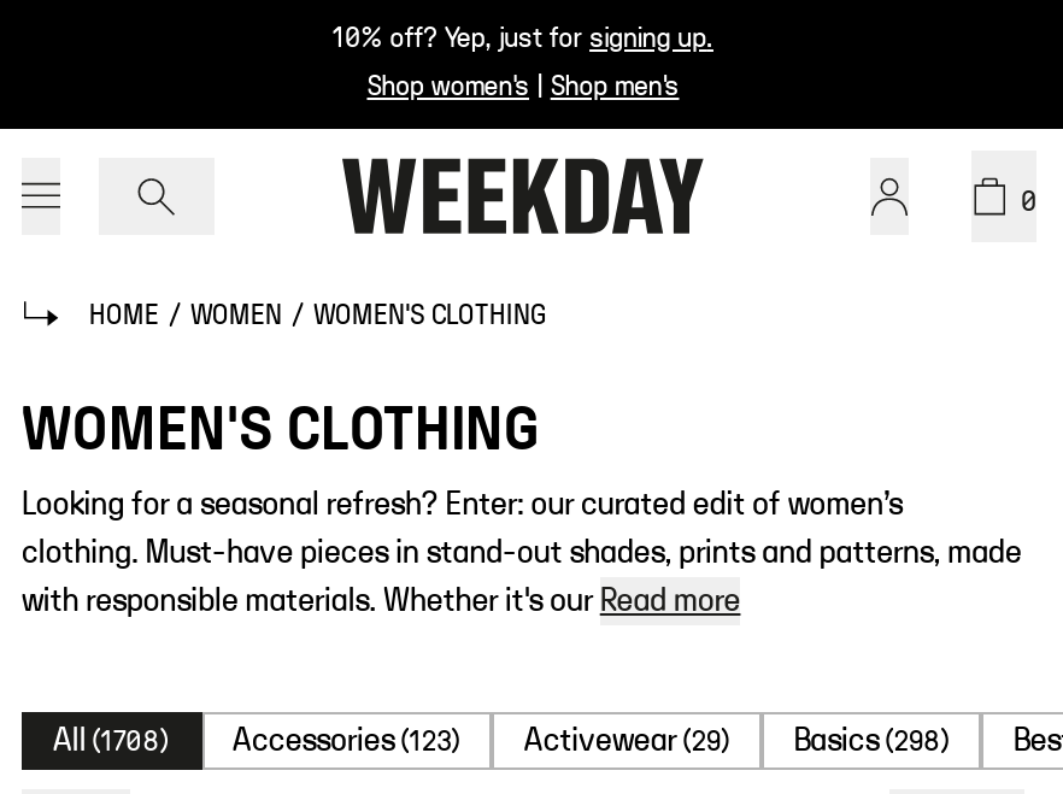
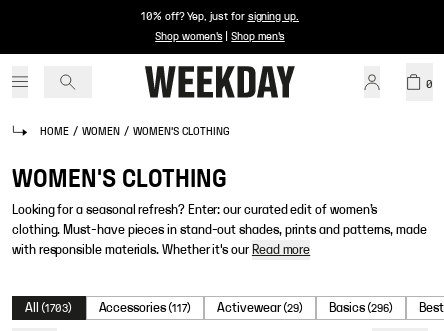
- All (1708)
+ All (1703)

- Accessories (123)
+ Accessories (117)

- Basics (298)
+ Basics (296)
